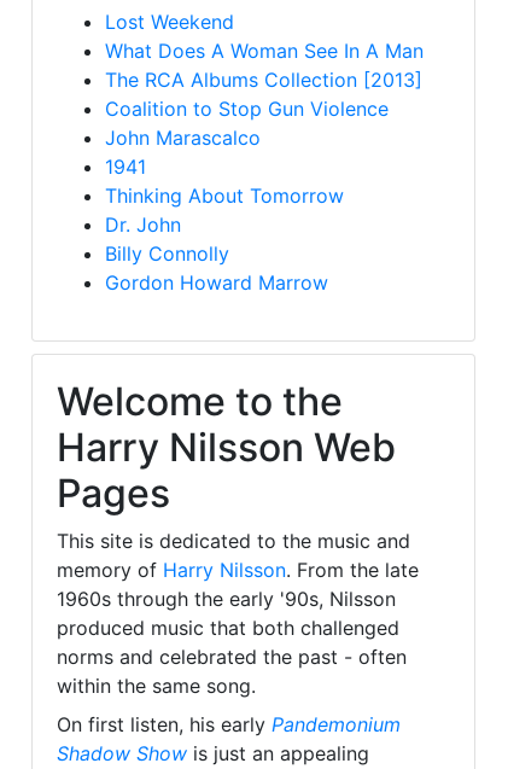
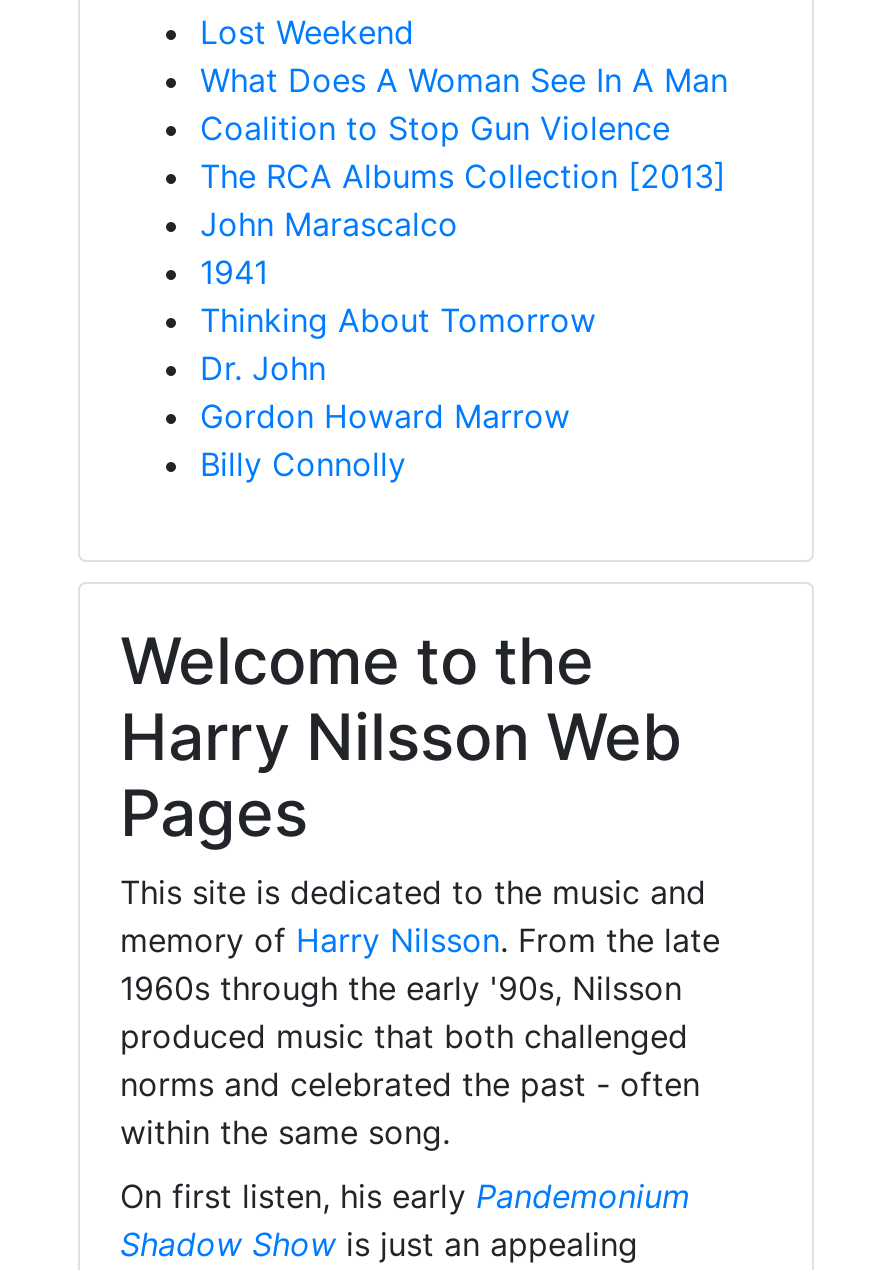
moved down: The RCA Albums Collection [2013]

moved up: Coalition to Stop Gun Violence

moved down: Billy Connolly

moved up: Gordon Howard Marrow
